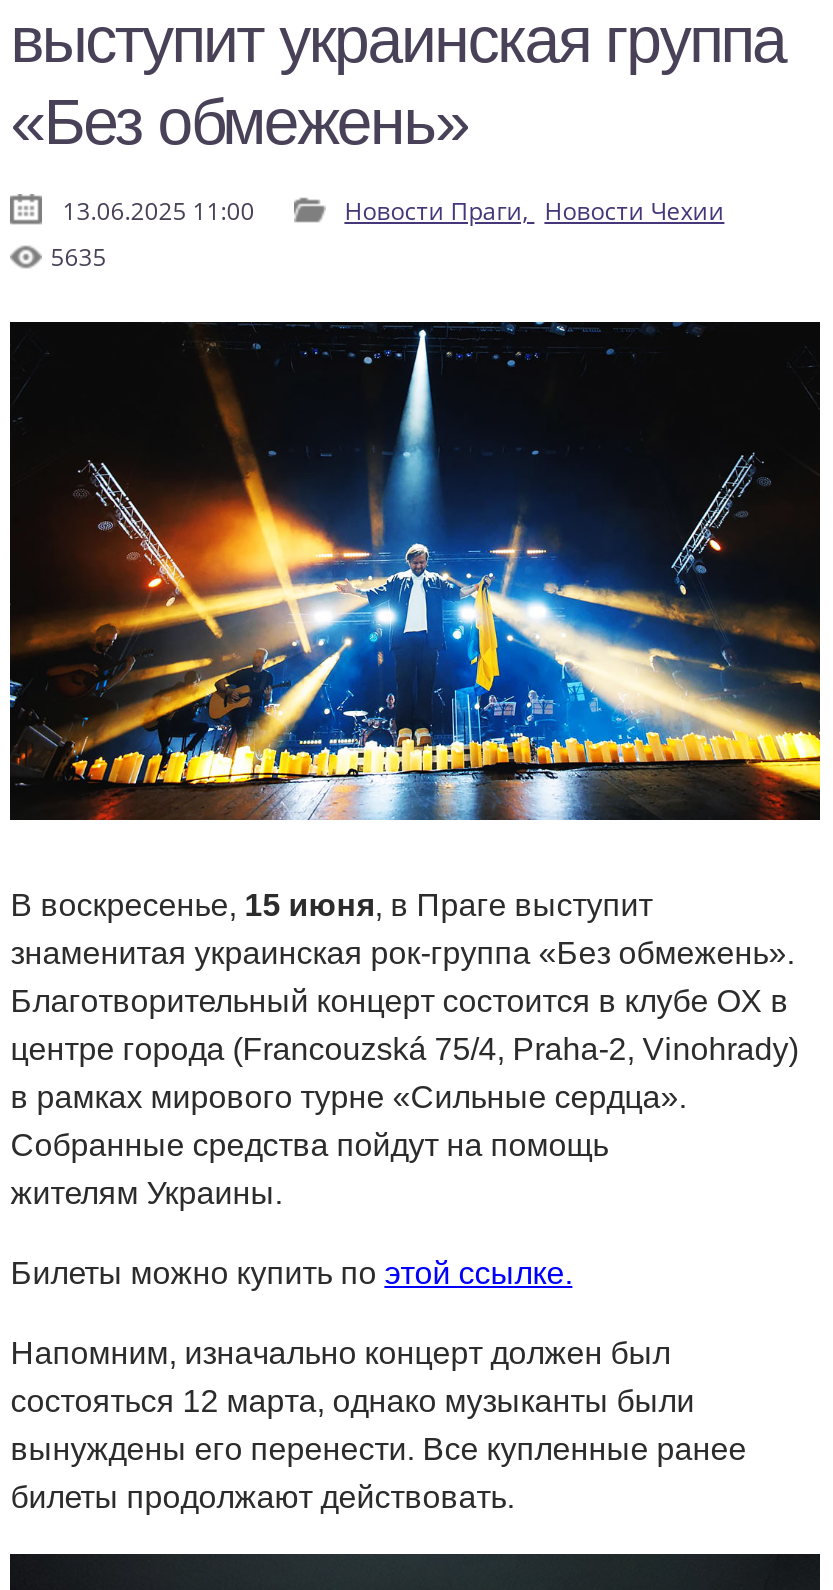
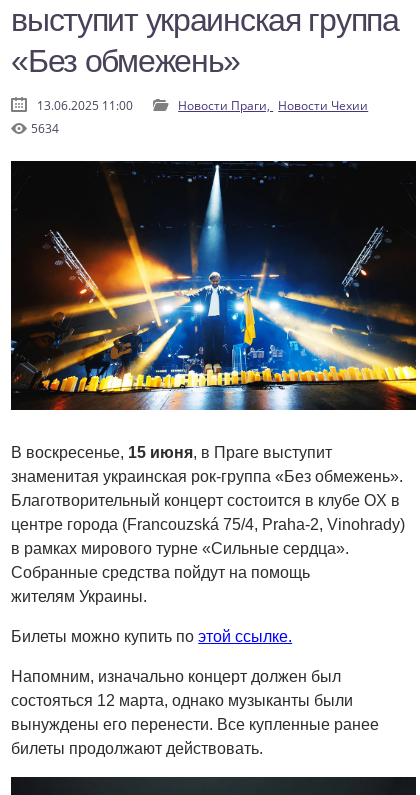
- 5635
+ 5634
